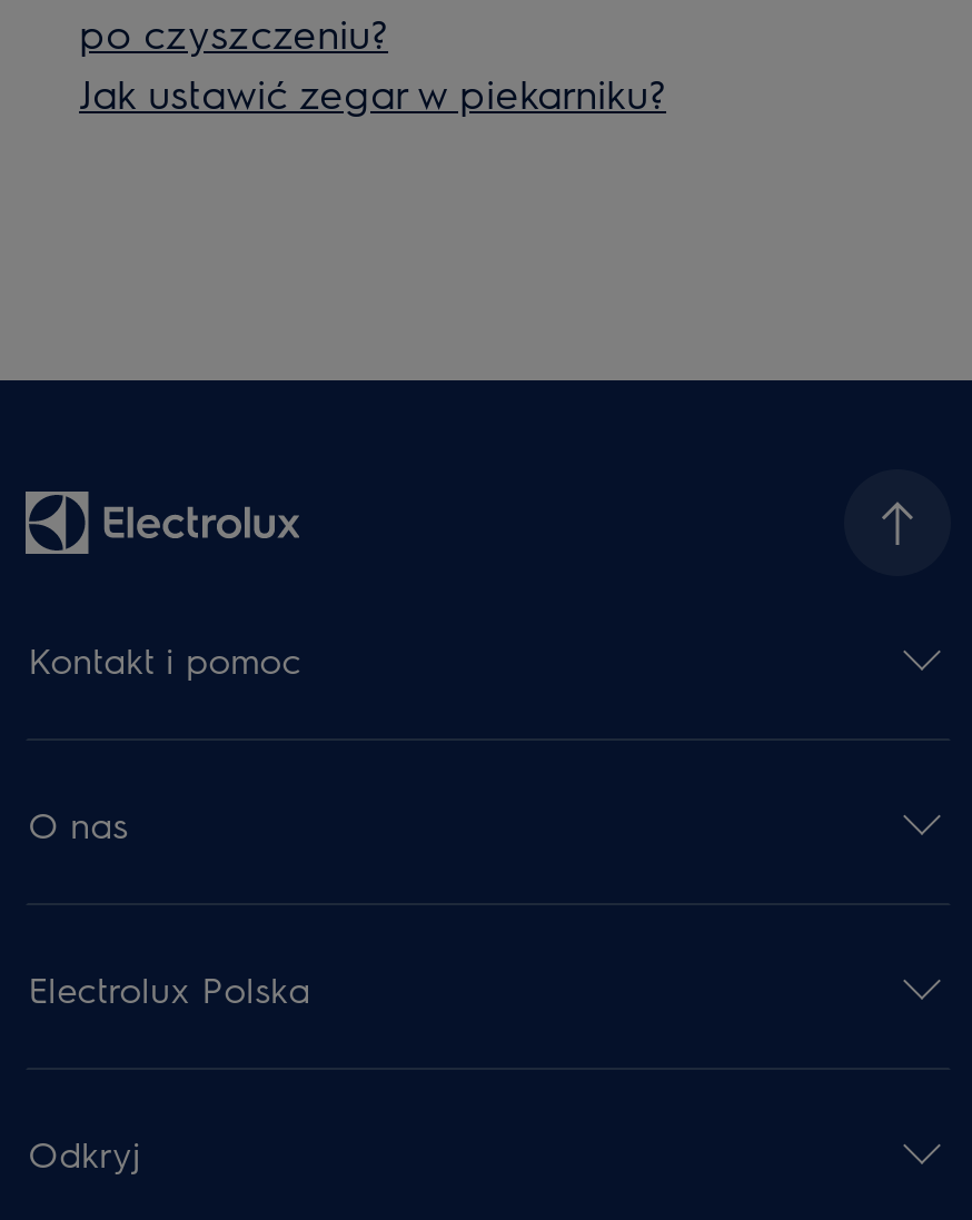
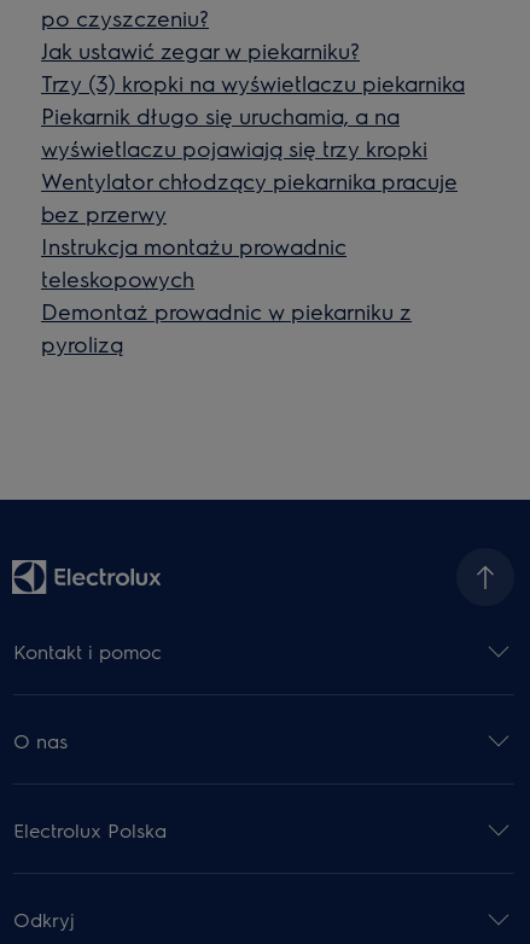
+ Trzy (3) kropki na wyświetlaczu piekarnika
+ Piekarnik długo się uruchamia, a na
+ wyświetlaczu pojawiają się trzy kropki
+ Wentylator chłodzący piekarnika pracuje
+ bez przerwy
+ Instrukcja montażu prowadnic
+ teleskopowych
+ Demontaż prowadnic w piekarniku z
+ pyrolizą
